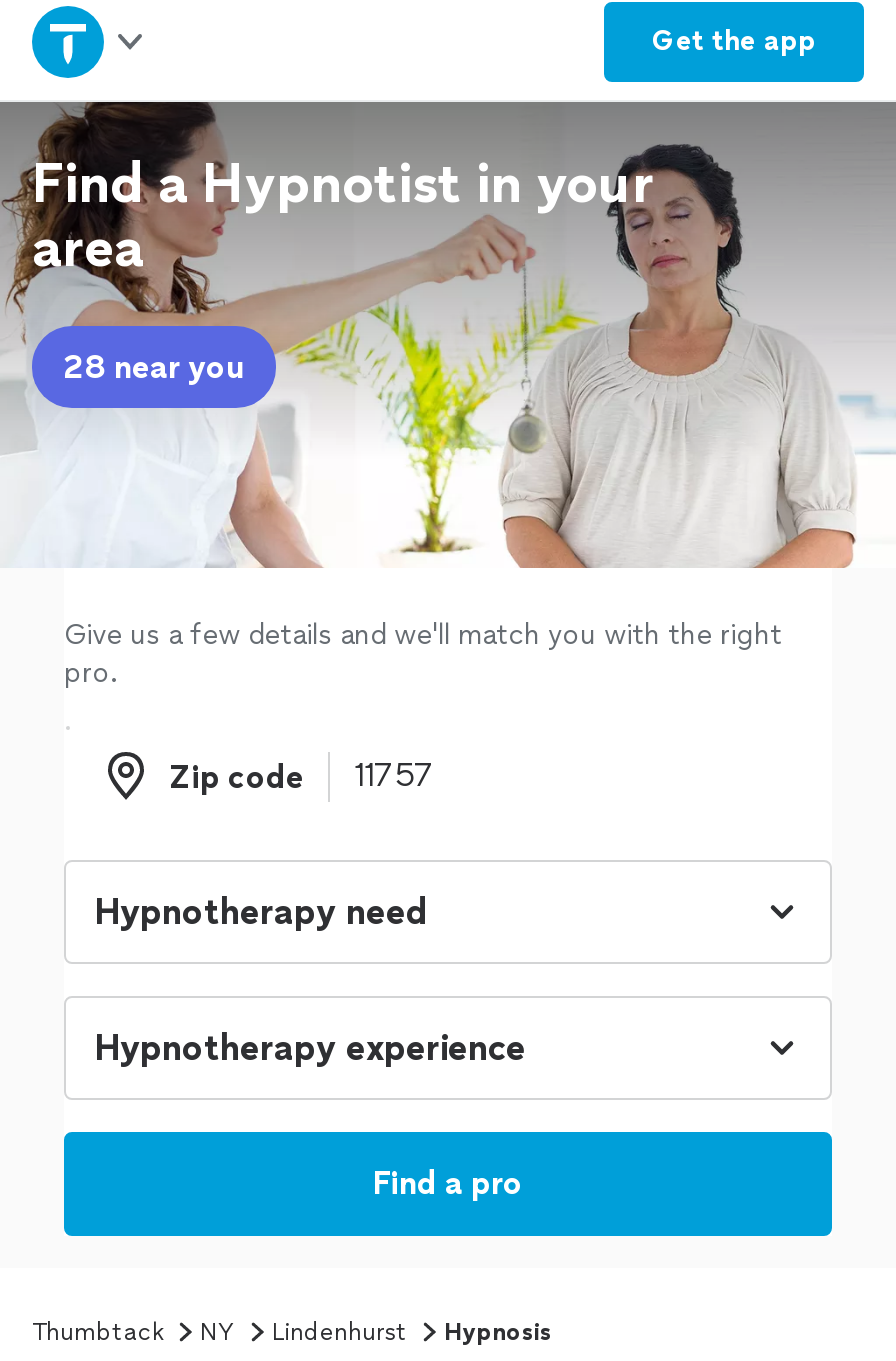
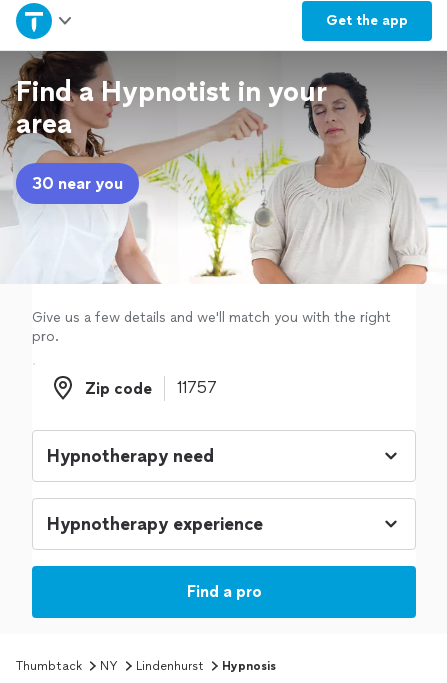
- 28 near you
+ 30 near you
